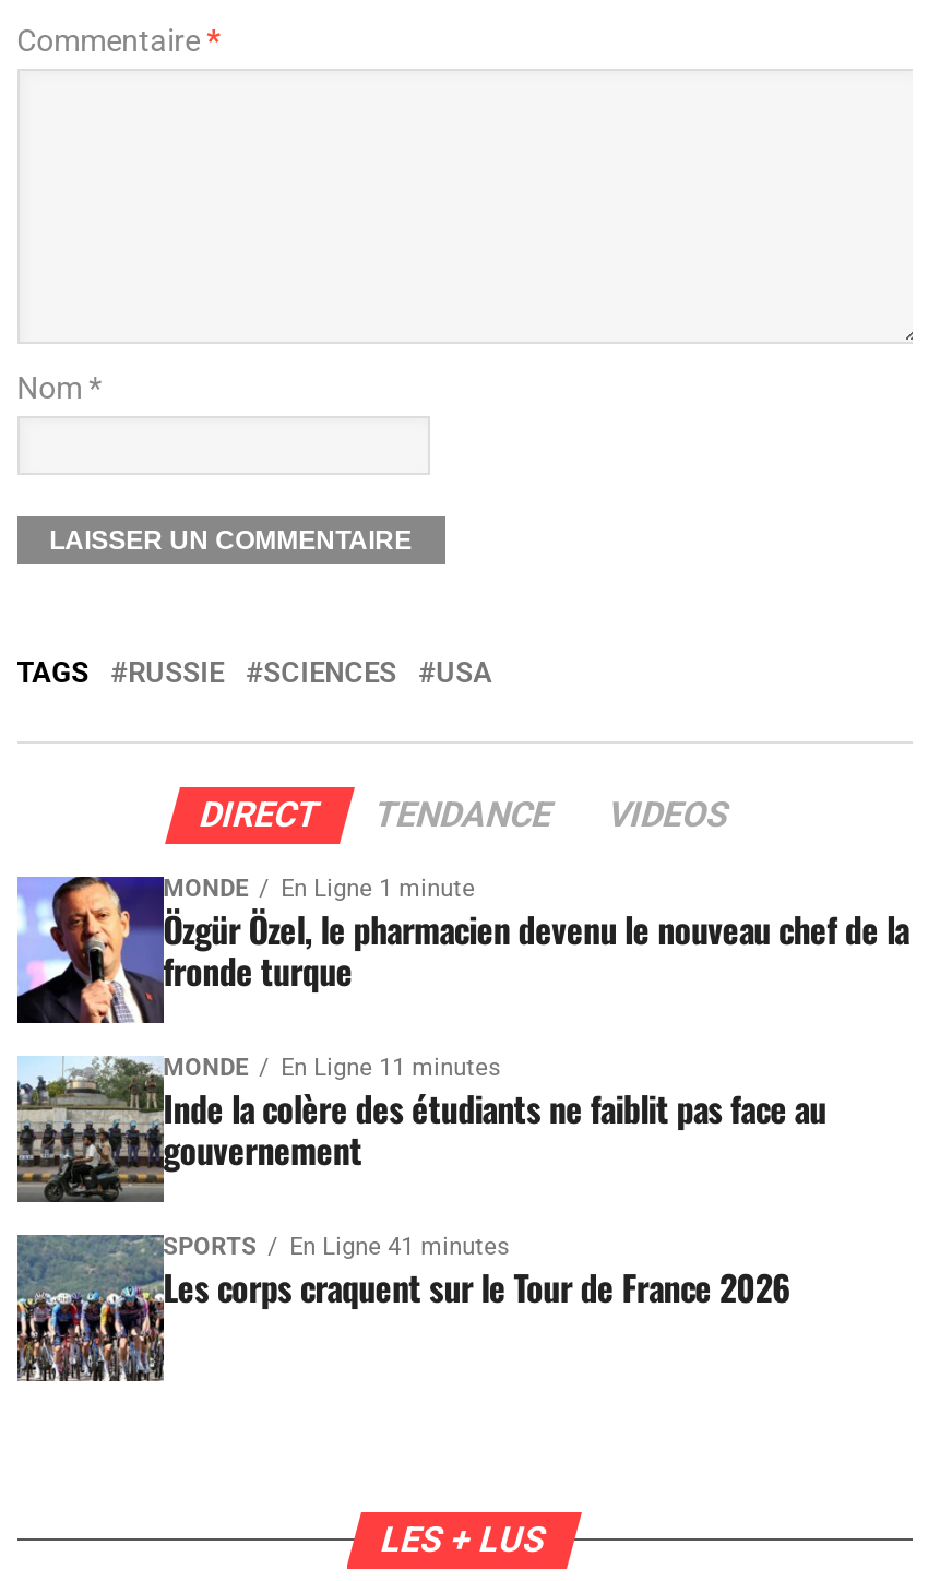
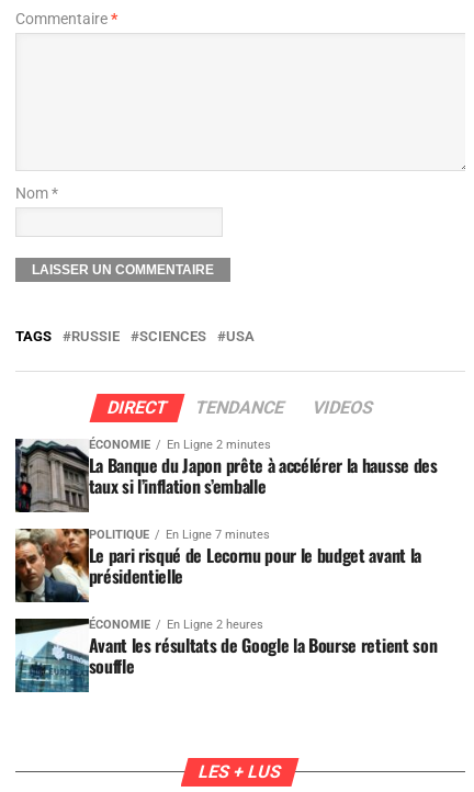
- [image]
- MONDE
- En Ligne 1 minute
- Özgür Özel, le pharmacien devenu le nouveau chef de la
- fronde turque
+ [image]
+ ÉCONOMIE
+ En Ligne 2 minutes
+ La Banque du Japon prête à accélérer la hausse des
+ taux si l’inflation s’emballe

- [image]
- MONDE
- En Ligne 11 minutes
- Inde la colère des étudiants ne faiblit pas face au
- gouvernement
+ [image]
+ POLITIQUE
+ En Ligne 7 minutes
+ Le pari risqué de Lecornu pour le budget avant la
+ présidentielle

- [image]
- SPORTS
- En Ligne 41 minutes
- Les corps craquent sur le Tour de France 2026
+ [image]
+ ÉCONOMIE
+ En Ligne 2 heures
+ Avant les résultats de Google la Bourse retient son
+ souffle
